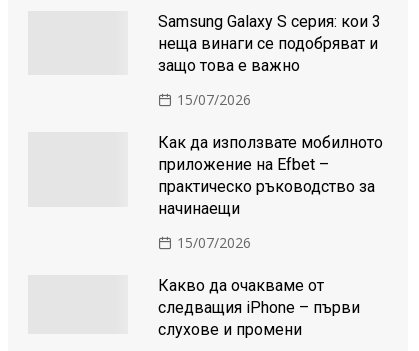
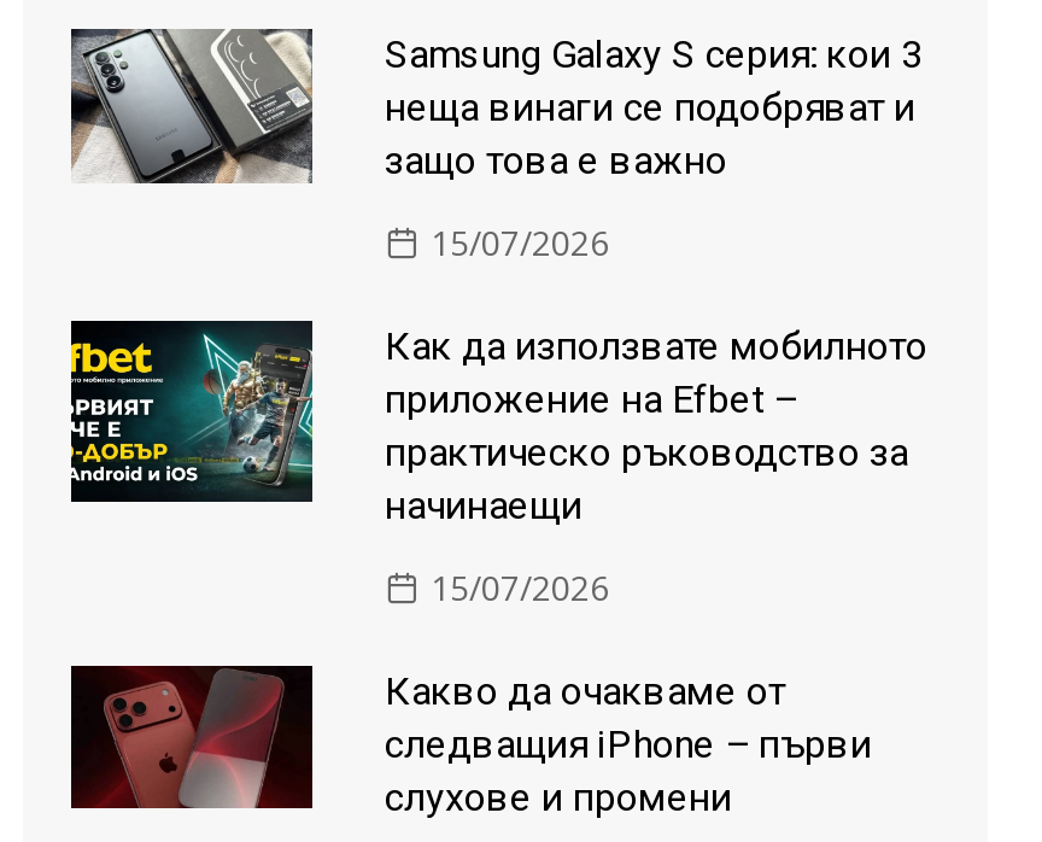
+ [image]

+ [image]

+ [image]
